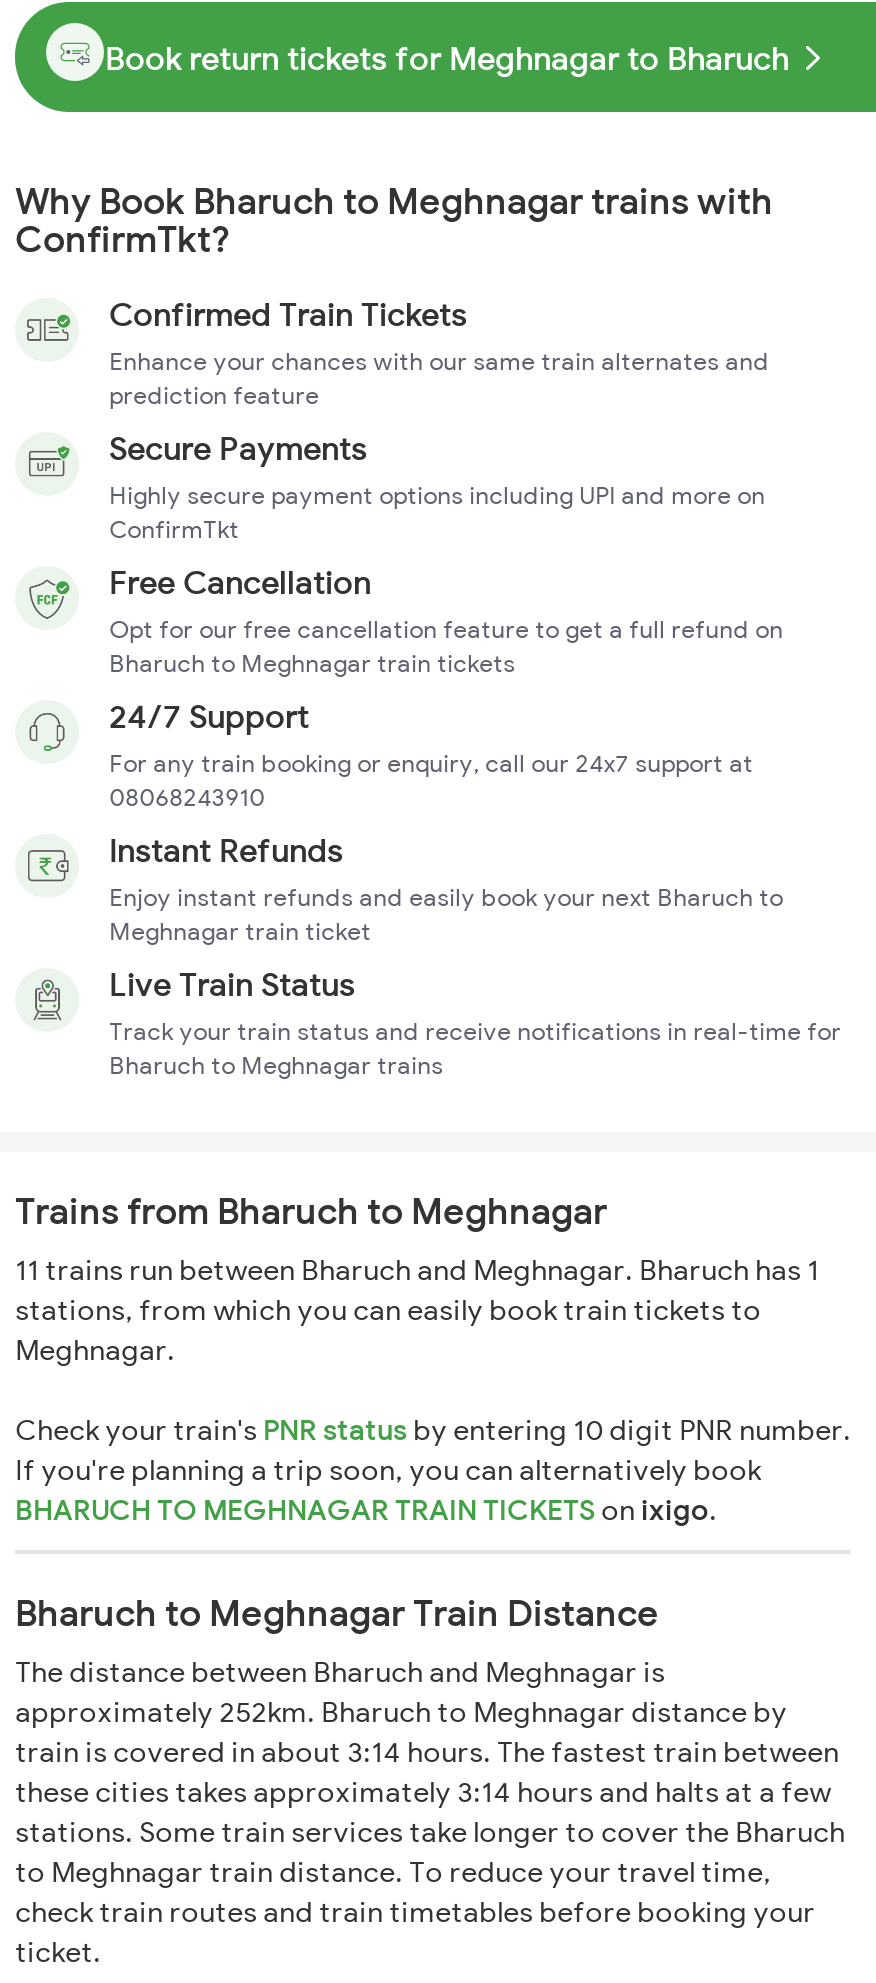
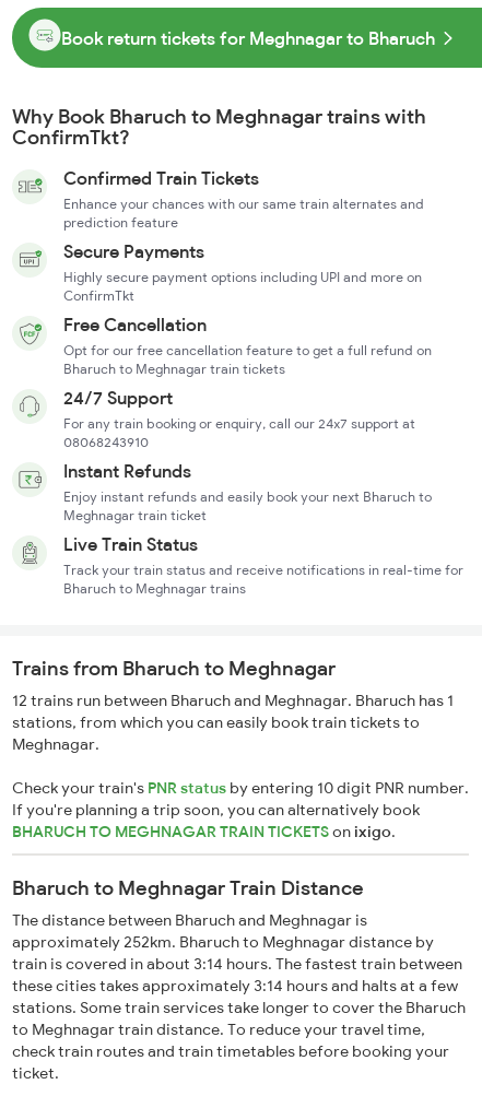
- 11 trains run between Bharuch and Meghnagar. Bharuch has 1
+ 12 trains run between Bharuch and Meghnagar. Bharuch has 1
